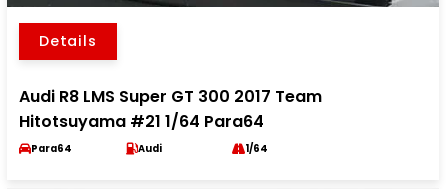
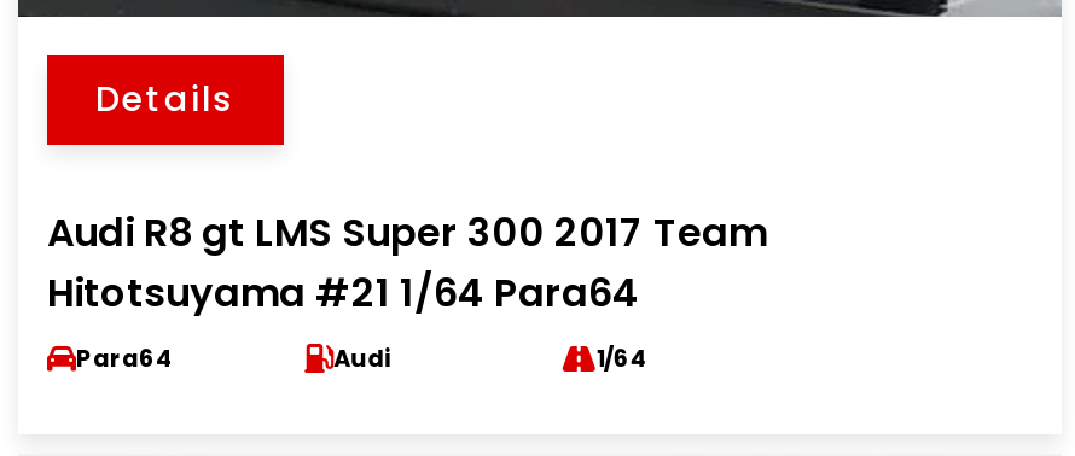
- Audi R8 LMS Super GT 300 2017 Team
+ Audi R8 gt LMS Super 300 2017 Team
